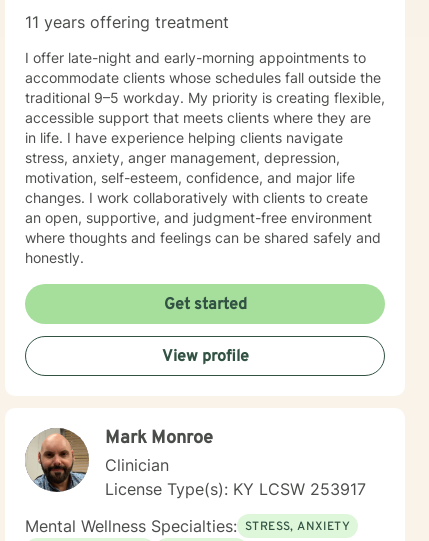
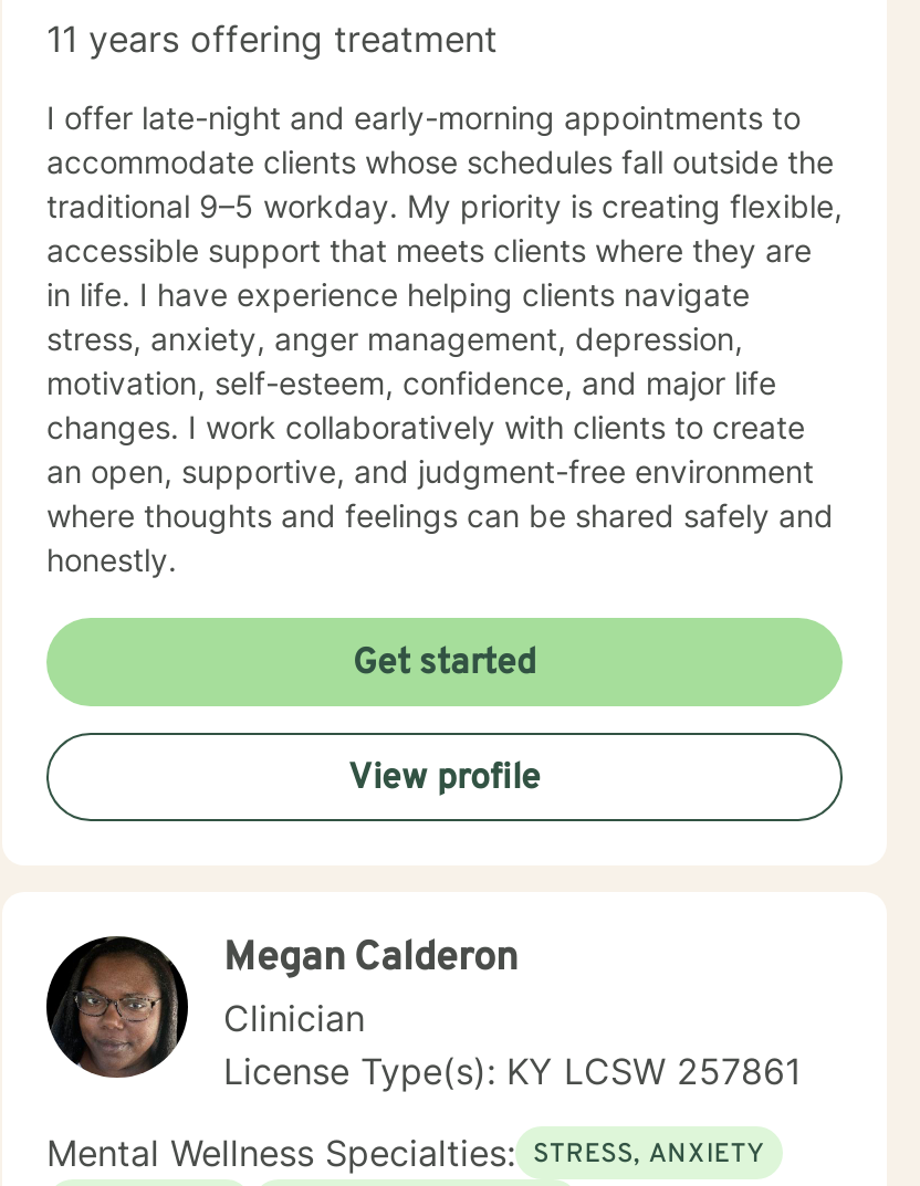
- [image]
- Mark Monroe
+ [image]
+ Megan Calderon

- License Type(s): KY LCSW 253917
+ License Type(s): KY LCSW 257861
